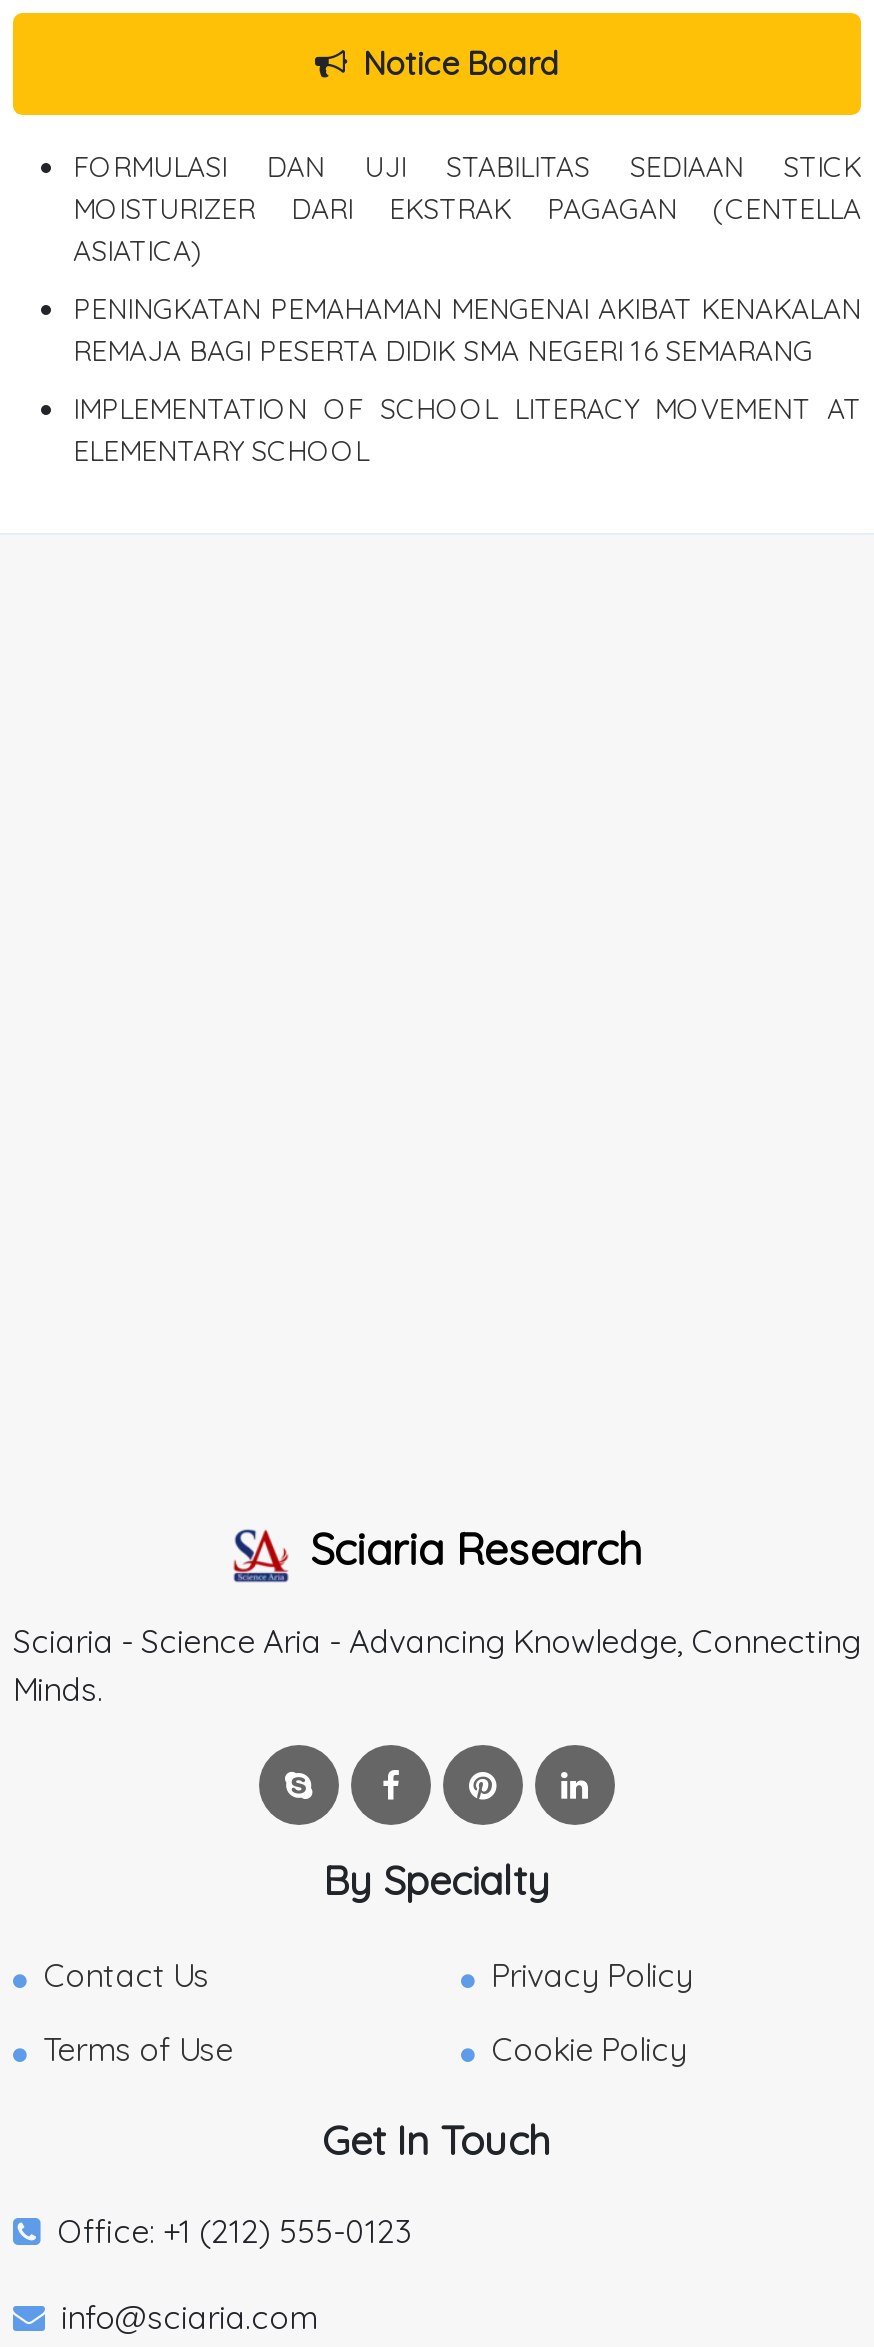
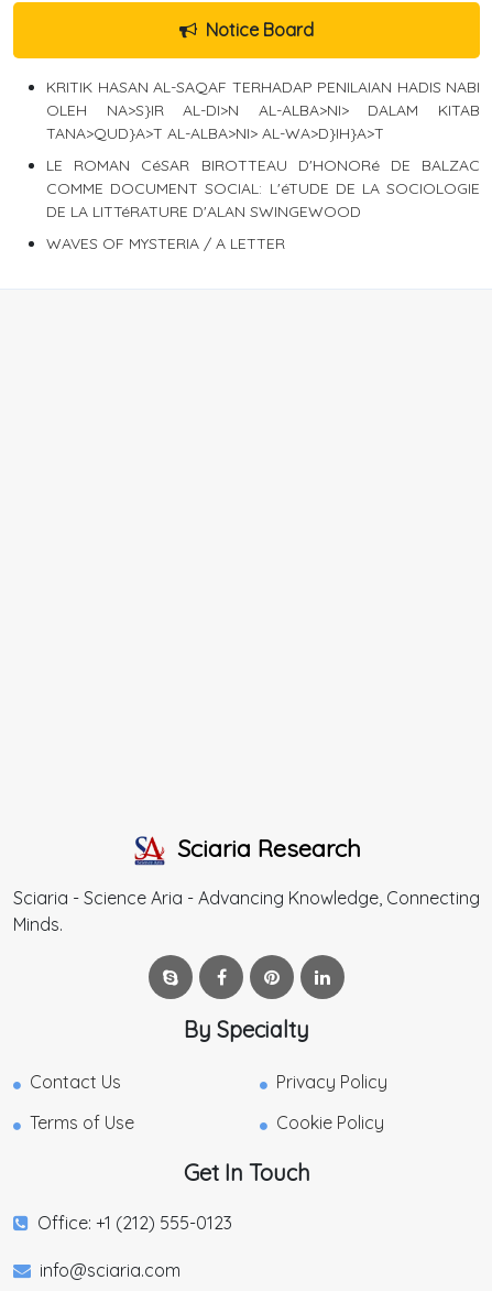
- FORMULASI DAN UJI STABILITAS SEDIAAN STICK
- MOISTURIZER DARI EKSTRAK PAGAGAN (CENTELLA
- ASIATICA)
+ KRITIK HASAN AL-SAQAF TERHADAP PENILAIAN HADIS NABI
+ OLEH NA>S}IR AL-DI>N AL-ALBA>NI> DALAM KITAB
+ TANA>QUD}A>T AL-ALBA>NI> AL-WA>D}IH}A>T

- PENINGKATAN PEMAHAMAN MENGENAI AKIBAT KENAKALAN
- REMAJA BAGI PESERTA DIDIK SMA NEGERI 16 SEMARANG
+ LE ROMAN CéSAR BIROTTEAU D'HONORé DE BALZAC
+ COMME DOCUMENT SOCIAL: L'éTUDE DE LA SOCIOLOGIE
+ DE LA LITTéRATURE D'ALAN SWINGEWOOD

- IMPLEMENTATION OF SCHOOL LITERACY MOVEMENT AT
- ELEMENTARY SCHOOL
+ WAVES OF MYSTERIA / A LETTER
